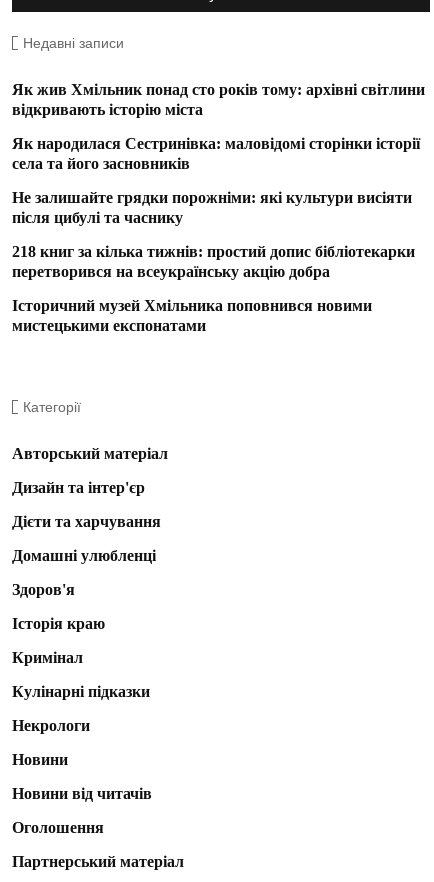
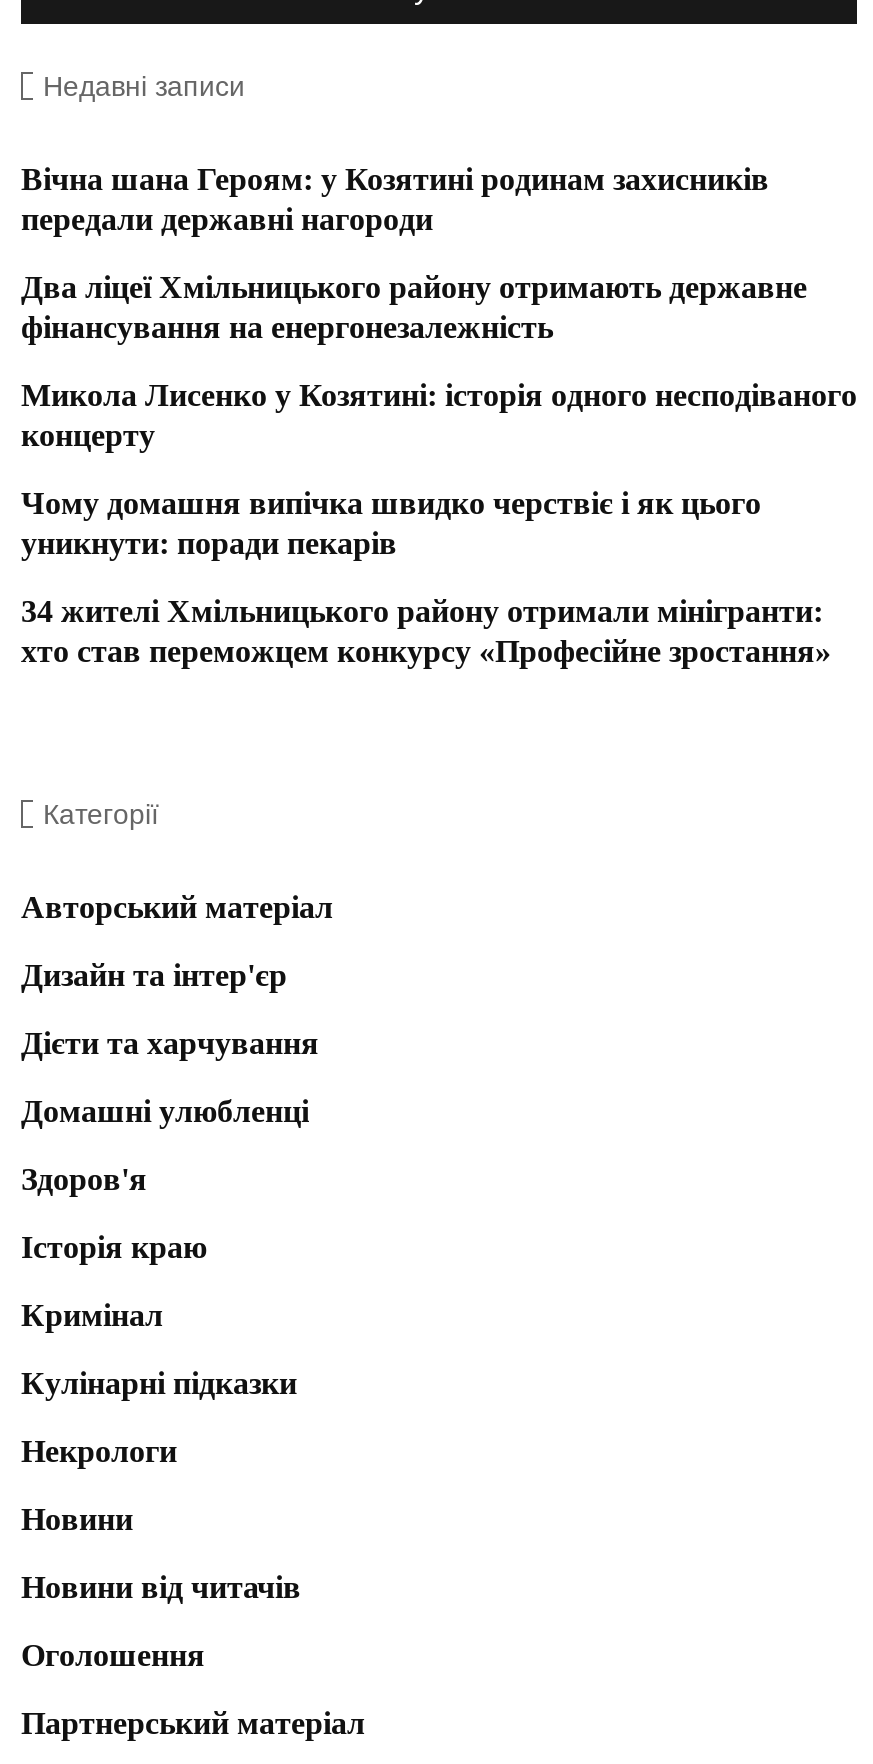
- Як жив Хмільник понад сто років тому: архівні світлини
- відкривають історію міста
+ Вічна шана Героям: у Козятині родинам захисників
+ передали державні нагороди

- Як народилася Сестринівка: маловідомі сторінки історії
- села та його засновників
+ Два ліцеї Хмільницького району отримають державне
+ фінансування на енергонезалежність

- Не залишайте грядки порожніми: які культури висіяти
- після цибулі та часнику
+ Микола Лисенко у Козятині: історія одного несподіваного
+ концерту

- 218 книг за кілька тижнів: простий допис бібліотекарки
- перетворився на всеукраїнську акцію добра
+ Чому домашня випічка швидко черствіє і як цього
+ уникнути: поради пекарів

- Історичний музей Хмільника поповнився новими
- мистецькими експонатами
+ 34 жителі Хмільницького району отримали мінігранти:
+ хто став переможцем конкурсу «Професійне зростання»
